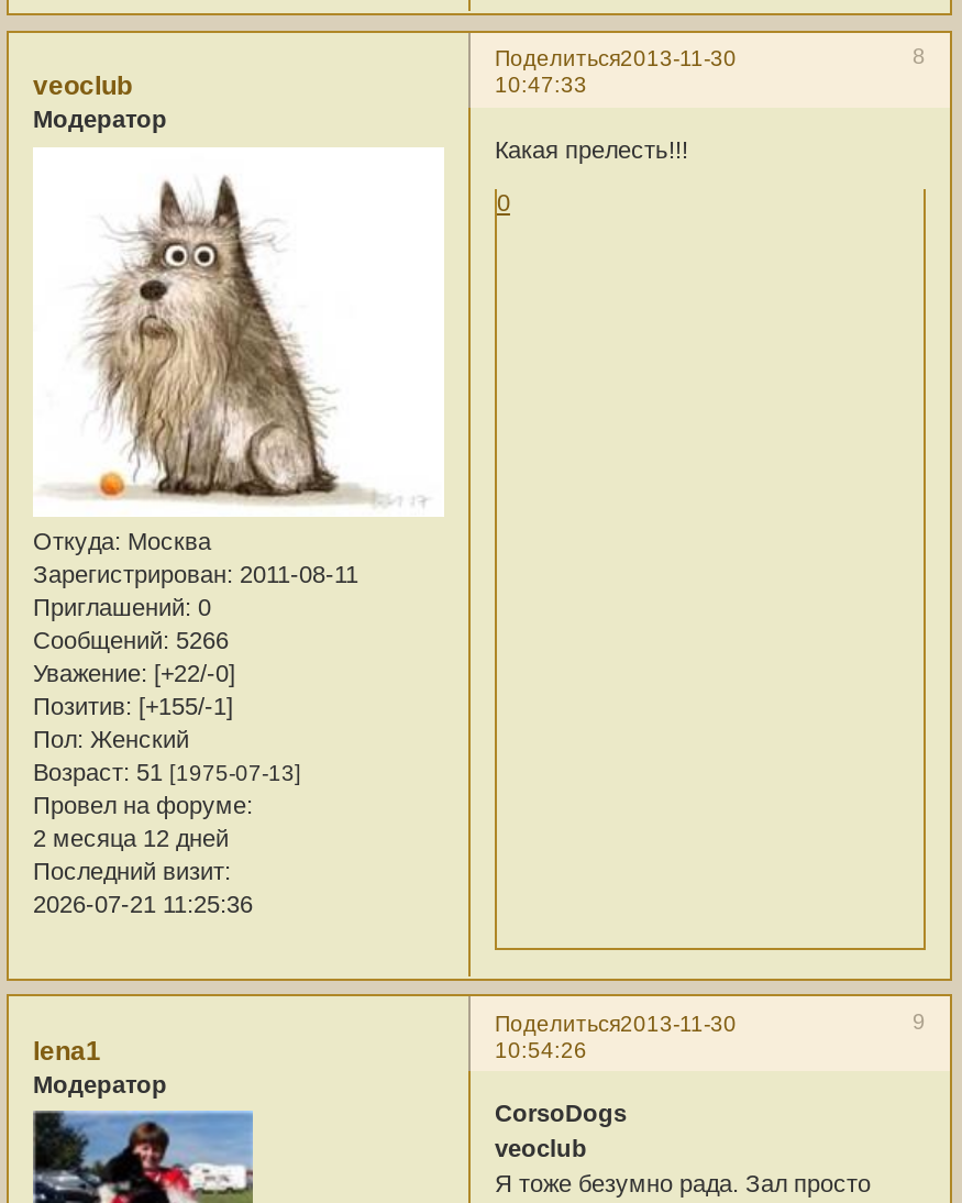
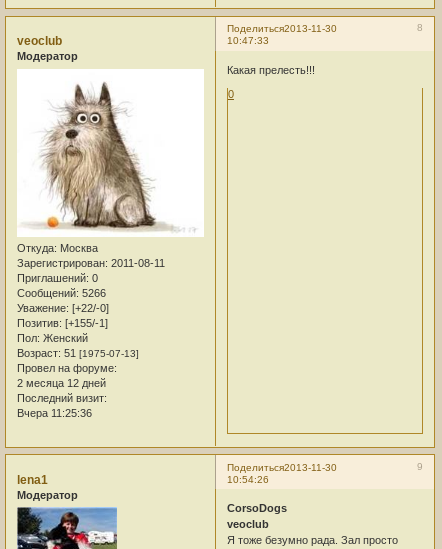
- 2026-07-21 11:25:36
+ Вчера 11:25:36
